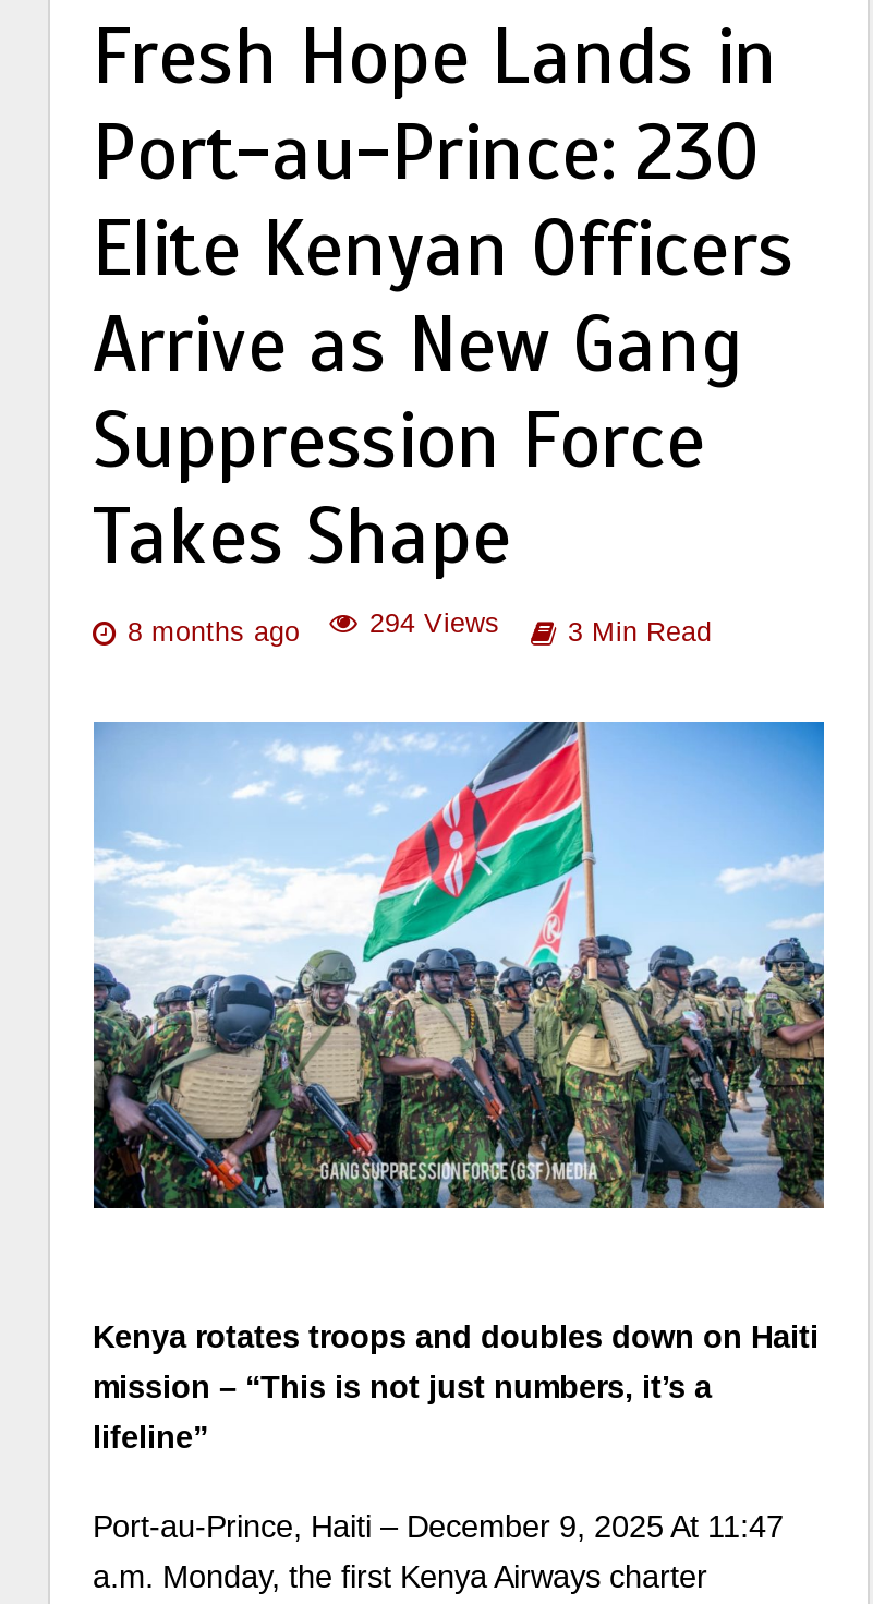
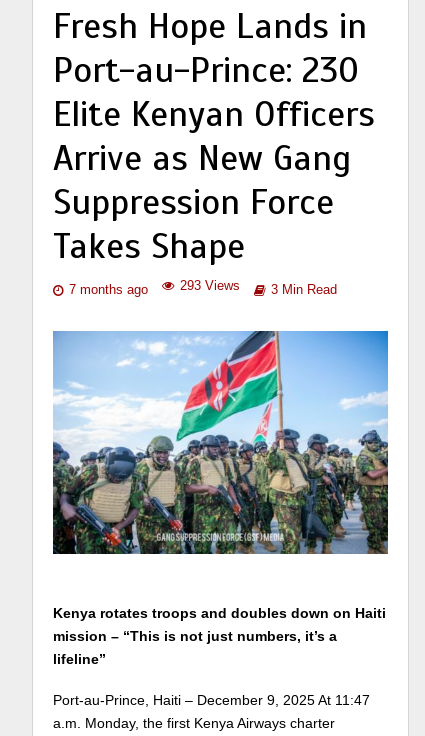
- 8 months ago
+ 7 months ago

- 294 Views
+ 293 Views
